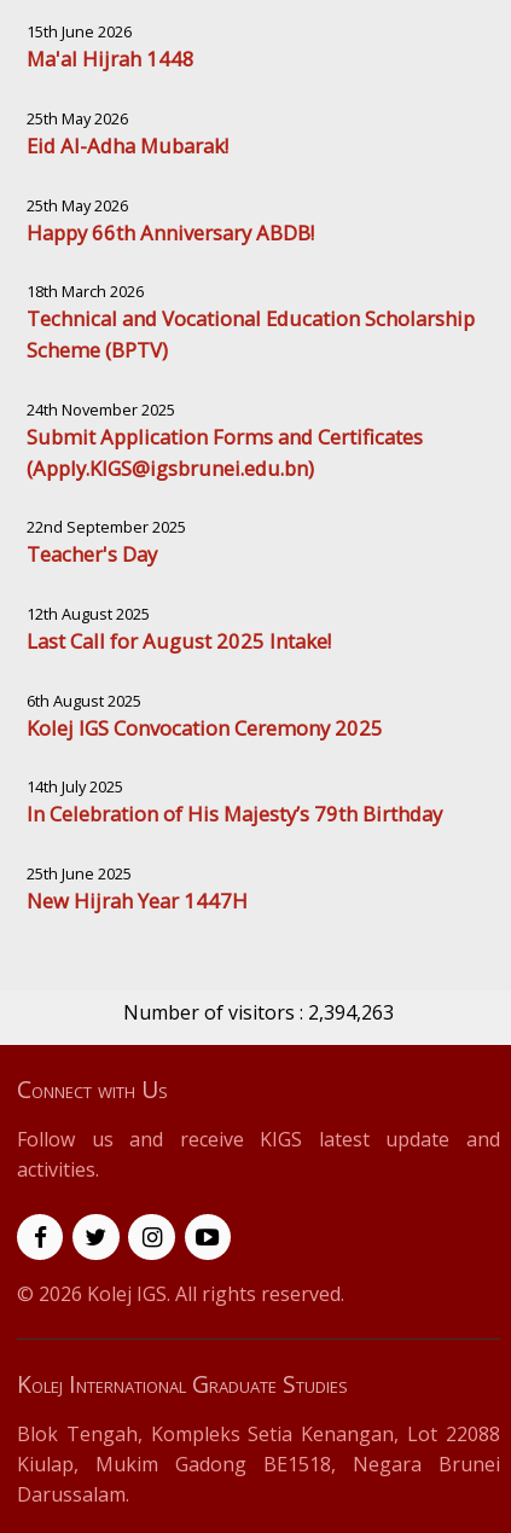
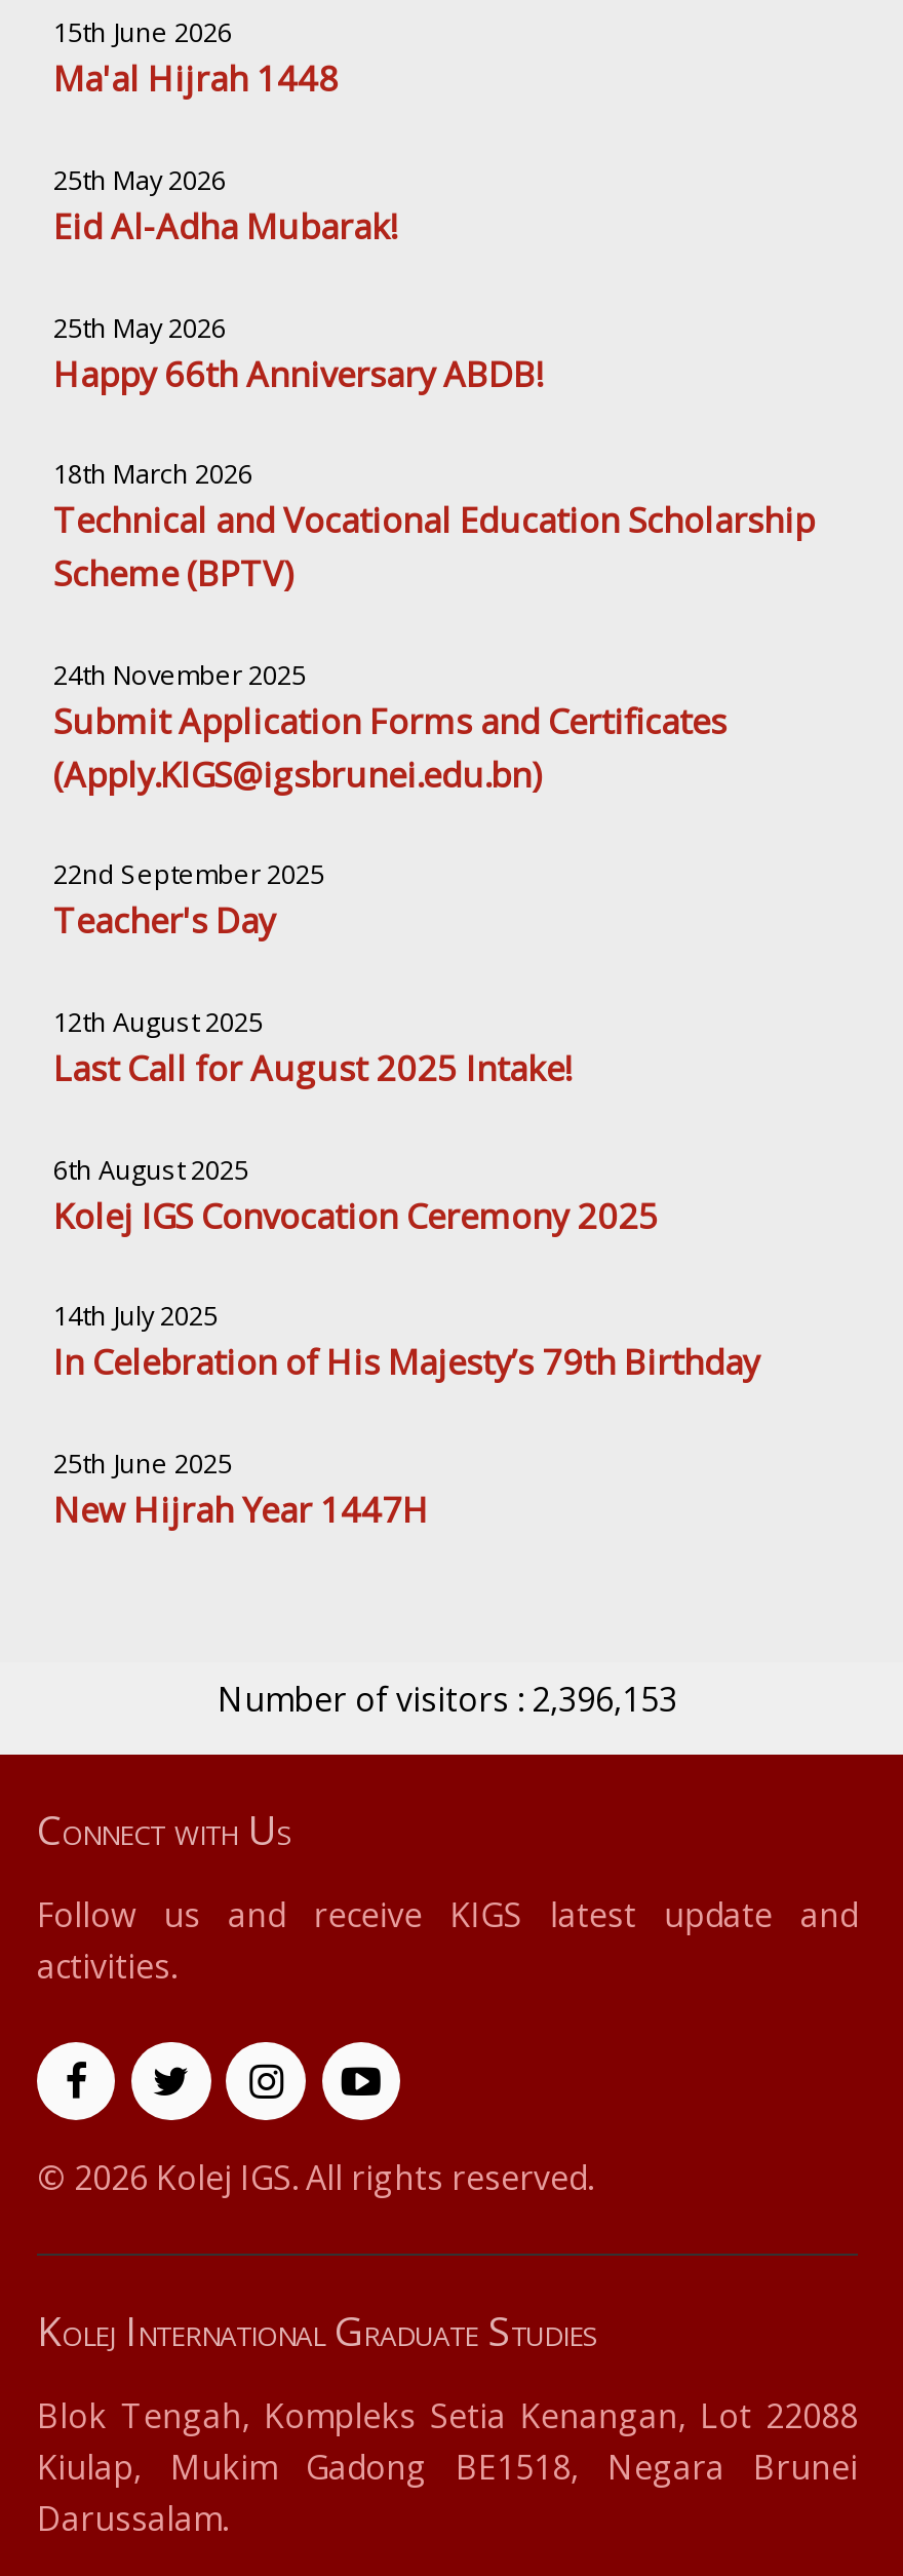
- Number of visitors : 2,394,263
+ Number of visitors : 2,396,153
